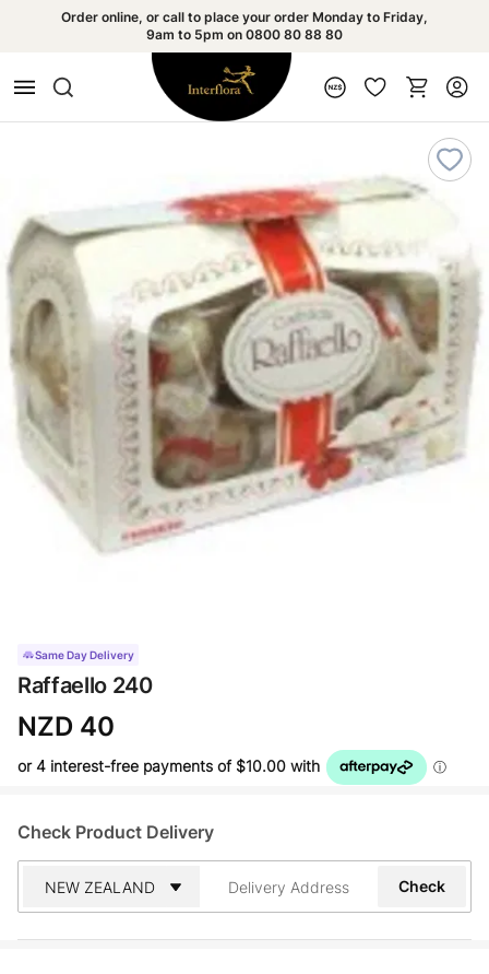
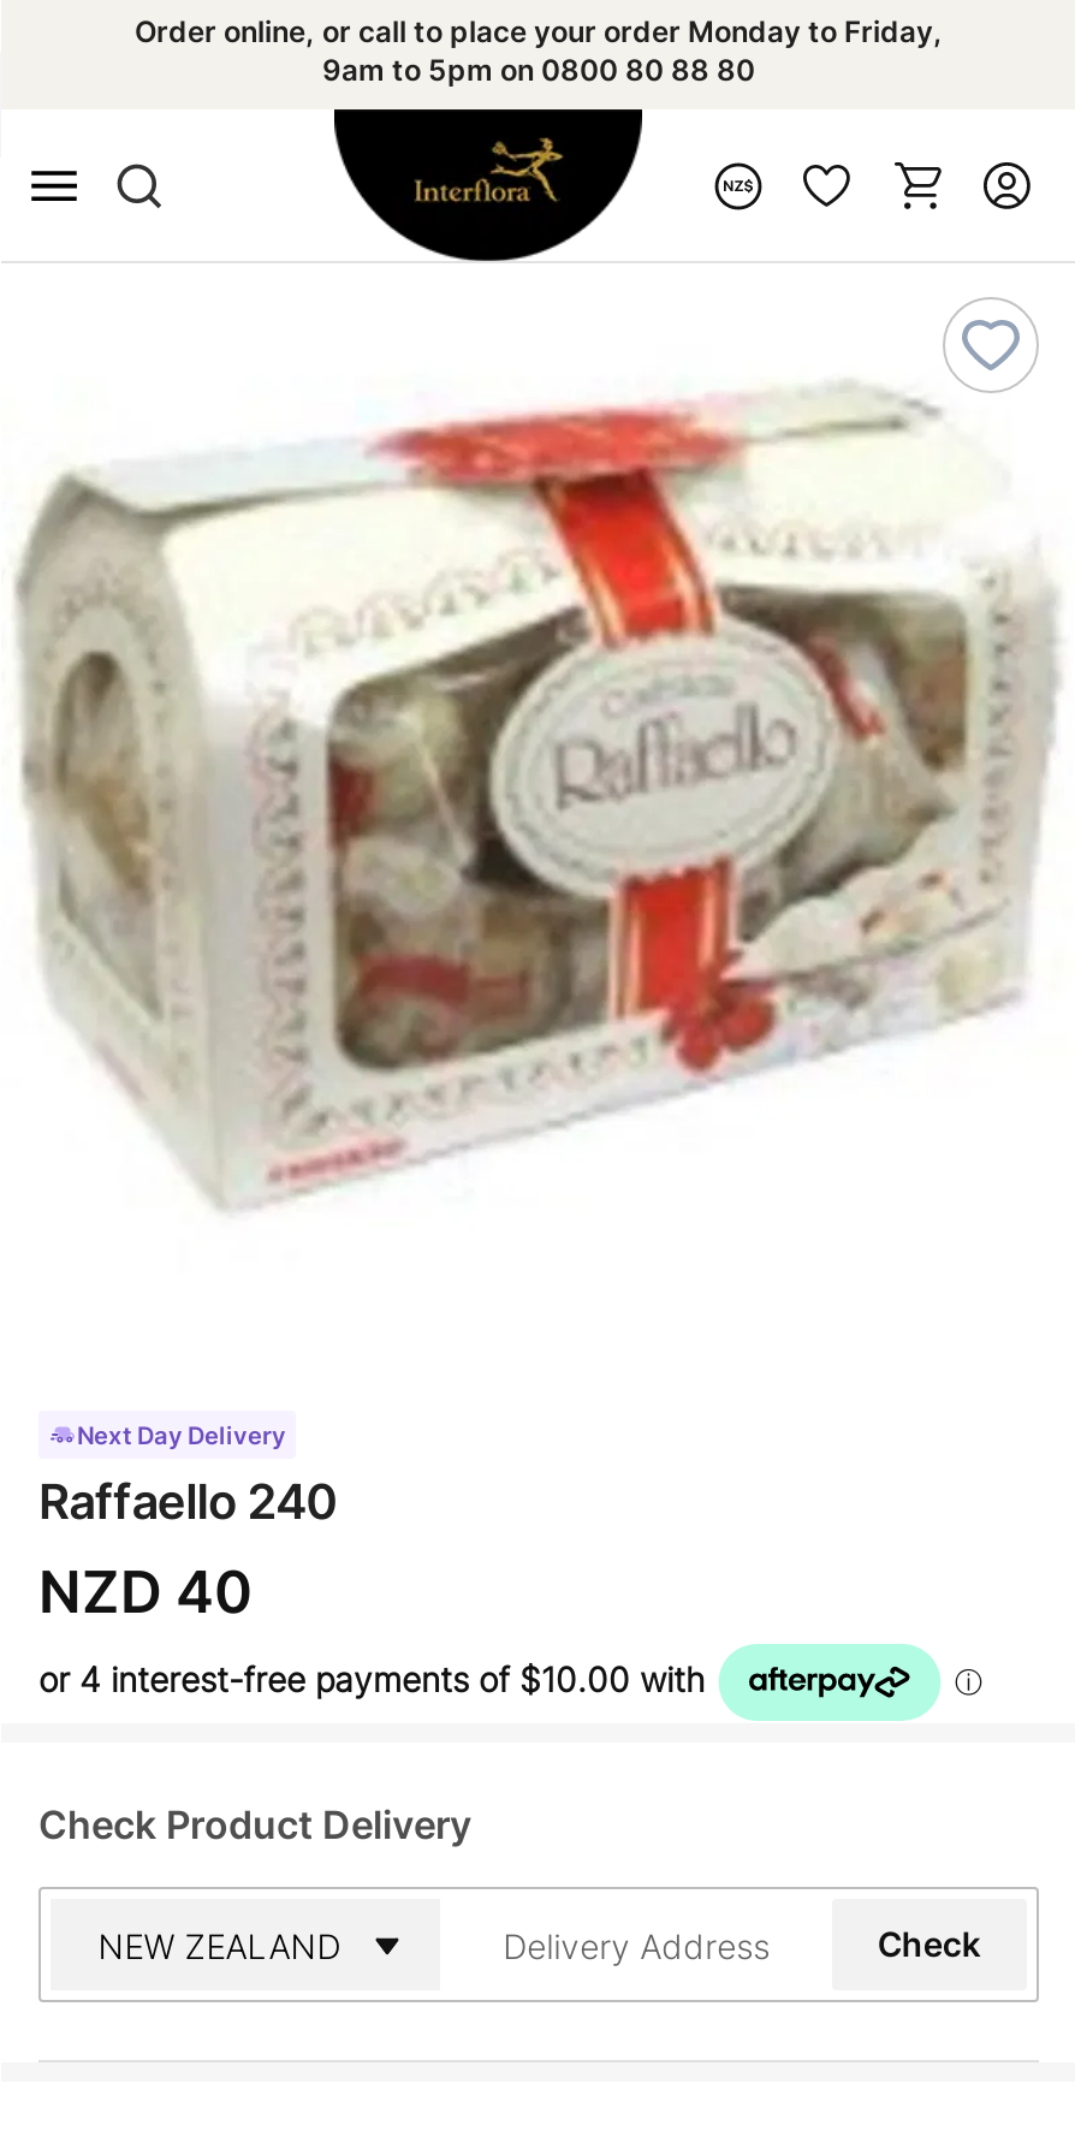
- Same Day Delivery
+ Next Day Delivery
